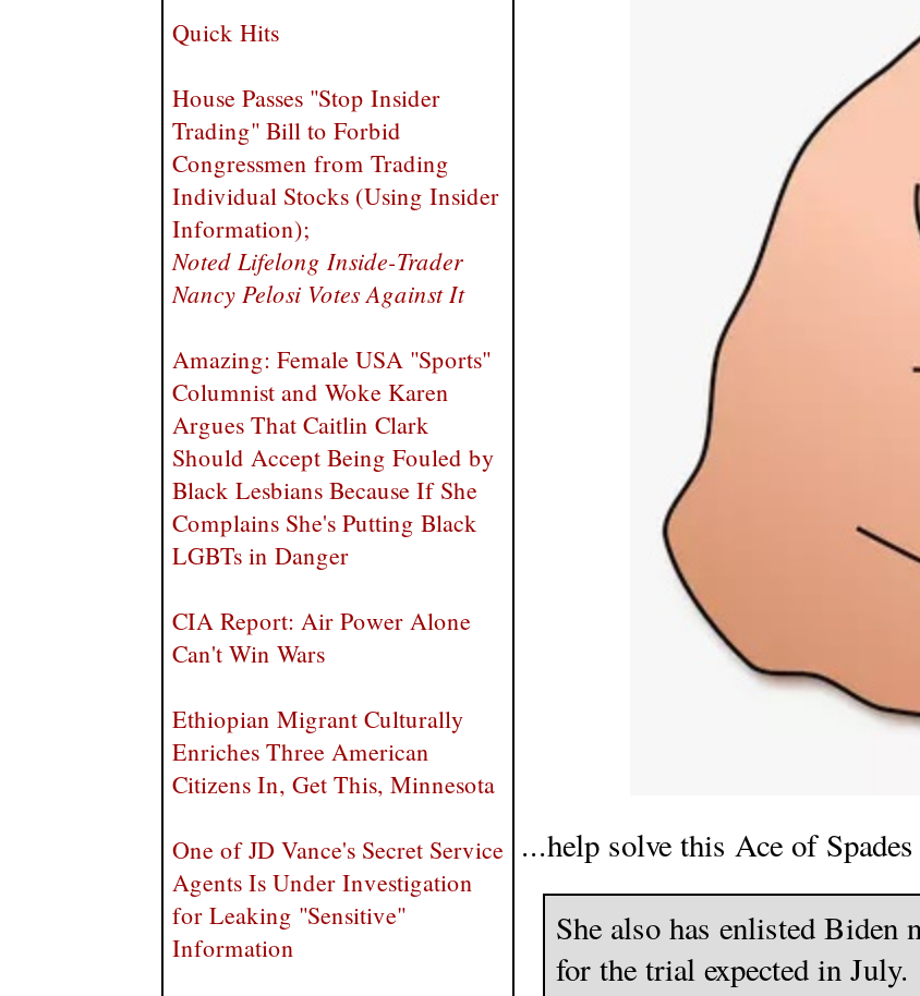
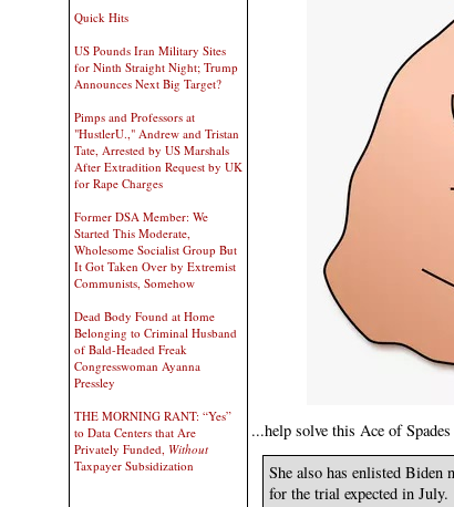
- House Passes "Stop Insider
- Trading" Bill to Forbid
- Congressmen from Trading
- Individual Stocks (Using Insider
- Information);
- Noted Lifelong Inside-Trader
- Nancy Pelosi Votes Against It
+ US Pounds Iran Military Sites
+ for Ninth Straight Night; Trump
+ Announces Next Big Target?

- Amazing: Female USA "Sports"
- Columnist and Woke Karen
- Argues That Caitlin Clark
- Should Accept Being Fouled by
- Black Lesbians Because If She
- Complains She's Putting Black
- LGBTs in Danger
+ Pimps and Professors at
+ "HustlerU.," Andrew and Tristan
+ Tate, Arrested by US Marshals
+ After Extradition Request by UK
+ for Rape Charges

- CIA Report: Air Power Alone
- Can't Win Wars
+ Former DSA Member: We
+ Started This Moderate,
+ Wholesome Socialist Group But
+ It Got Taken Over by Extremist
+ Communists, Somehow

- Ethiopian Migrant Culturally
- Enriches Three American
- Citizens In, Get This, Minnesota
+ Dead Body Found at Home
+ Belonging to Criminal Husband
+ of Bald-Headed Freak
+ Congresswoman Ayanna
+ Pressley

- One of JD Vance's Secret Service
- Agents Is Under Investigation
- for Leaking "Sensitive"
- Information
+ THE MORNING RANT: “Yes”
+ to Data Centers that Are
+ Privately Funded, Without
+ Taxpayer Subsidization
